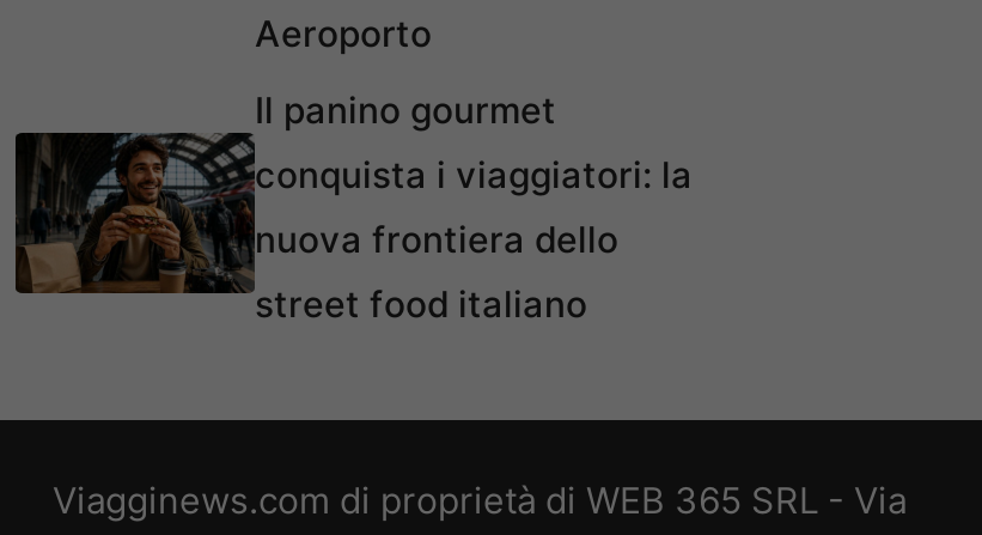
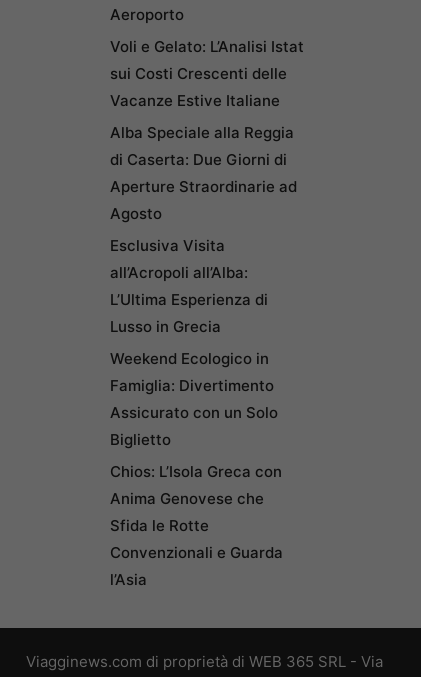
- Il panino gourmet
- conquista i viaggiatori: la
- nuova frontiera dello
- street food italiano
+ Voli e Gelato: L’Analisi Istat
+ sui Costi Crescenti delle
+ Vacanze Estive Italiane
+ Alba Speciale alla Reggia
+ di Caserta: Due Giorni di
+ Aperture Straordinarie ad
+ Agosto
+ Esclusiva Visita
+ all’Acropoli all’Alba:
+ L’Ultima Esperienza di
+ Lusso in Grecia
+ Weekend Ecologico in
+ Famiglia: Divertimento
+ Assicurato con un Solo
+ Biglietto
+ Chios: L’Isola Greca con
+ Anima Genovese che
+ Sfida le Rotte
+ Convenzionali e Guarda
+ l’Asia

- [image]
